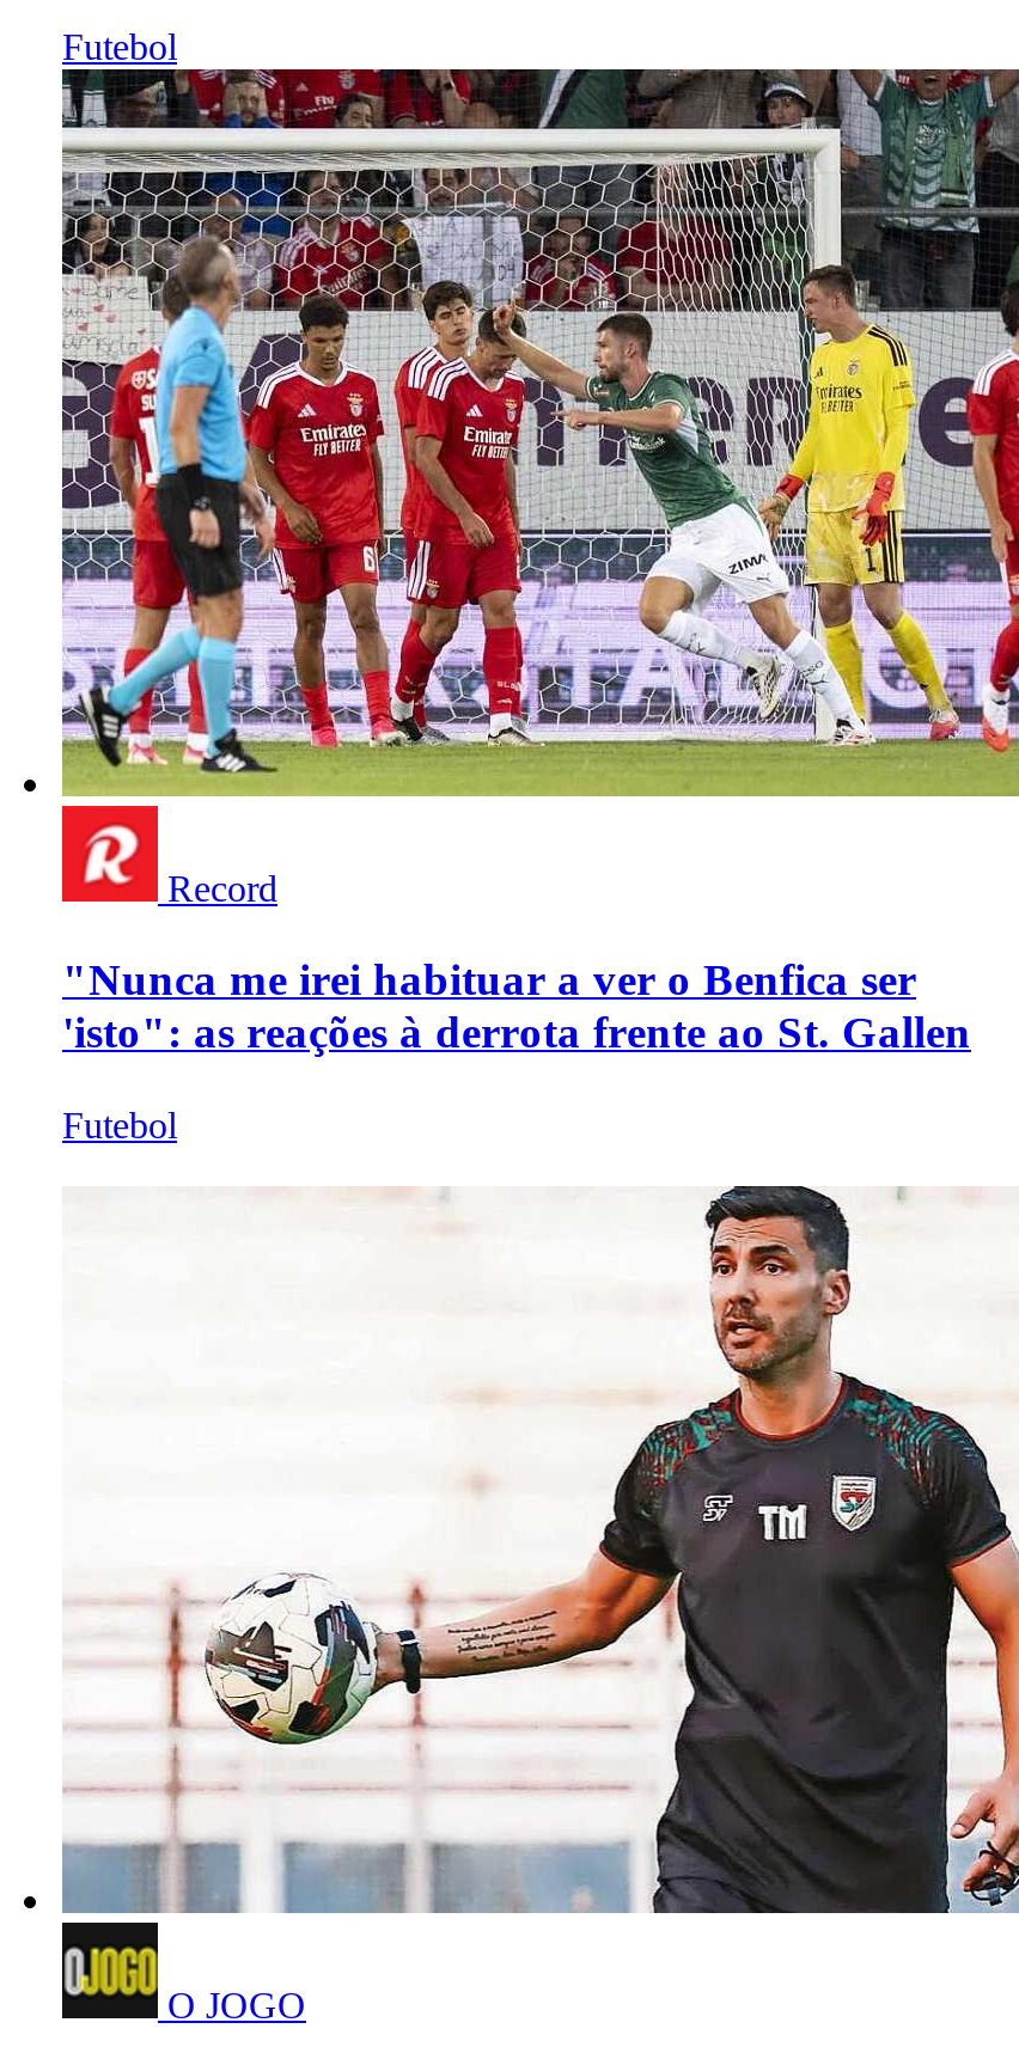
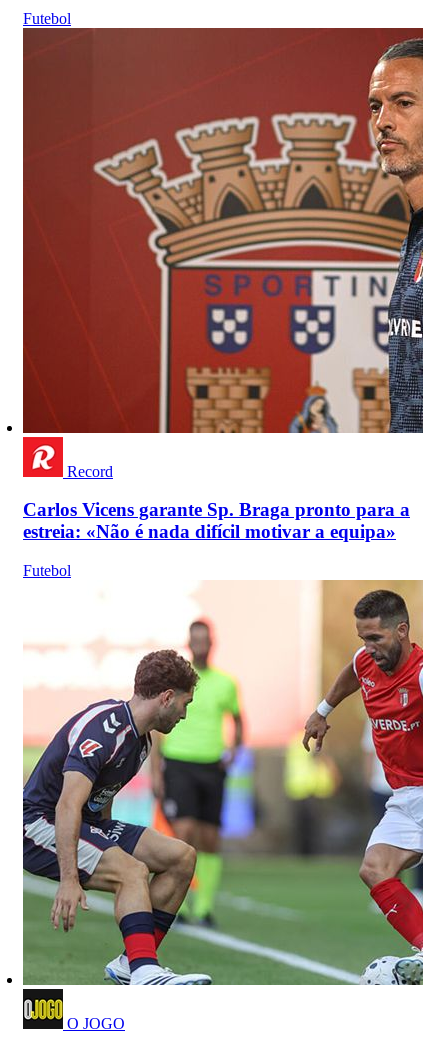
- [image]
+ [image]

- "Nunca me irei habituar a ver o Benfica ser
- 'isto": as reações à derrota frente ao St. Gallen
+ Carlos Vicens garante Sp. Braga pronto para a
+ estreia: «Não é nada difícil motivar a equipa»

- [image]
+ [image]
